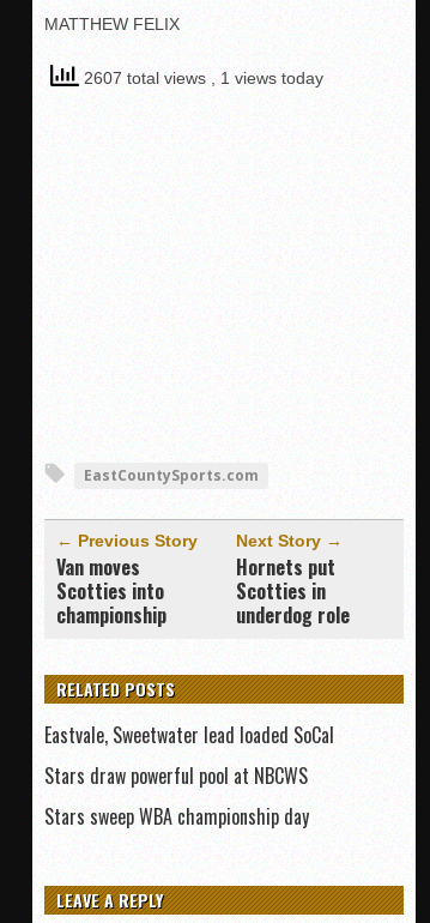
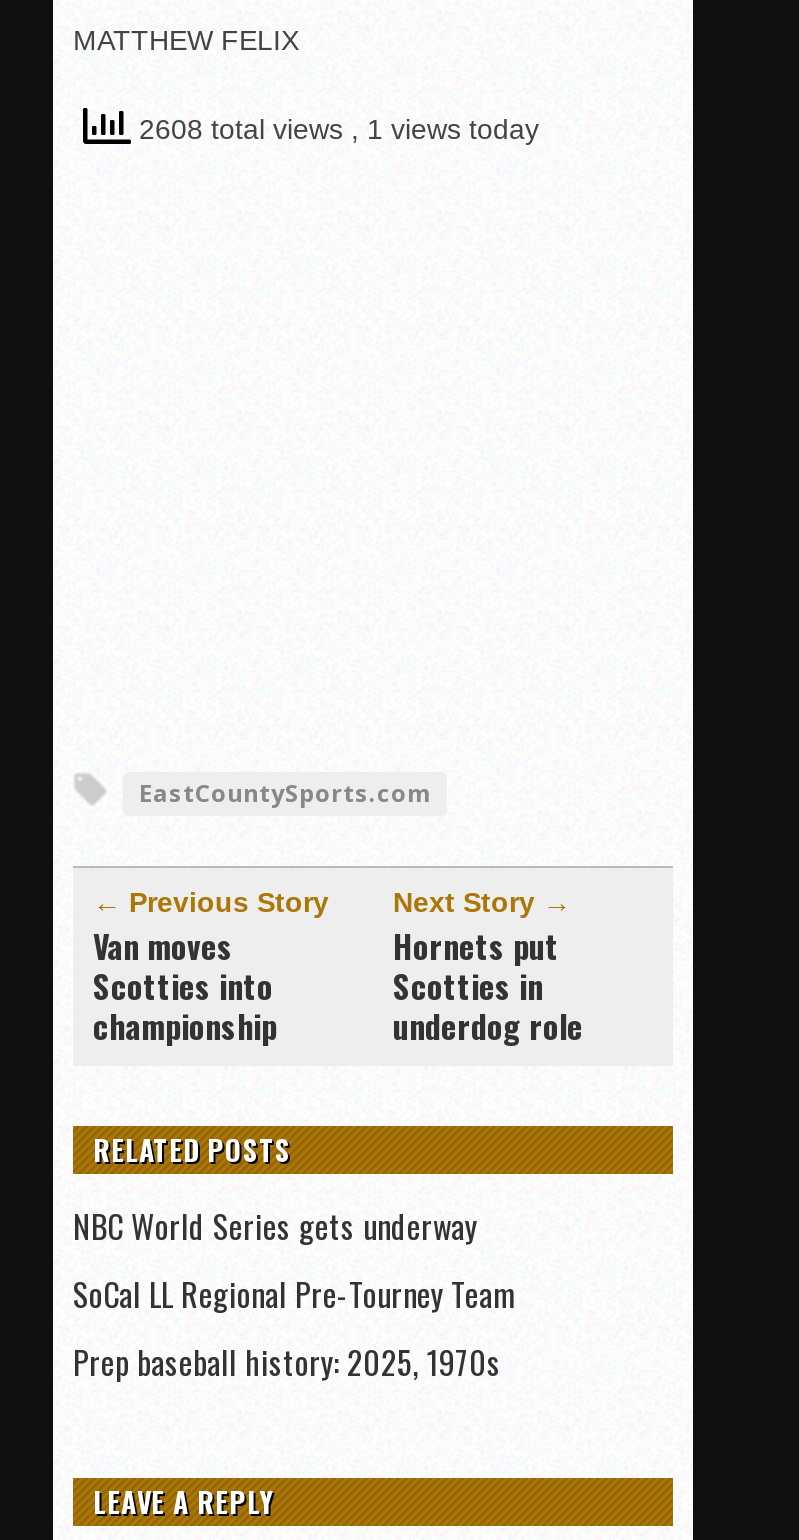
- 2607 total views, 1 views today
+ 2608 total views, 1 views today

- Eastvale, Sweetwater lead loaded SoCal
- Stars draw powerful pool at NBCWS
- Stars sweep WBA championship day
+ NBC World Series gets underway
+ SoCal LL Regional Pre-Tourney Team
+ Prep baseball history: 2025, 1970s
